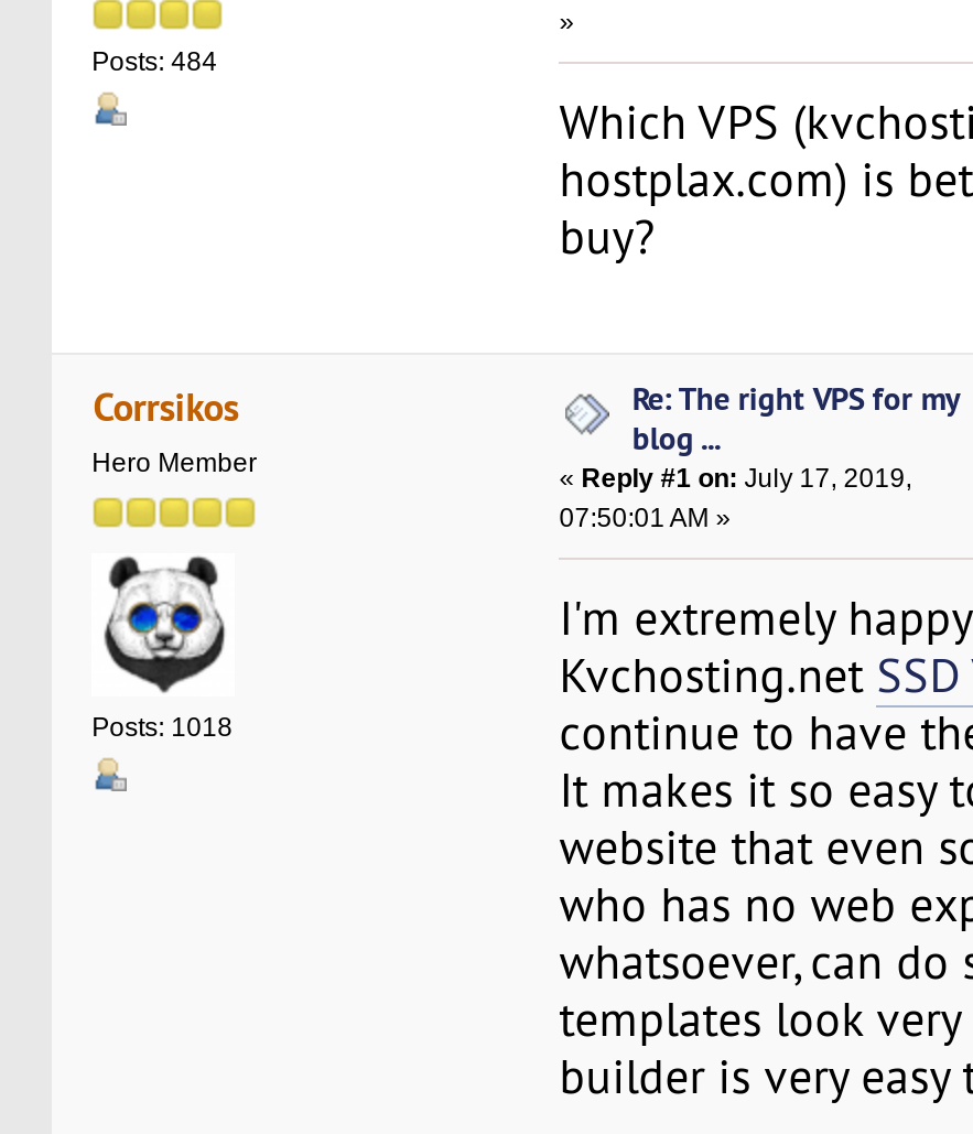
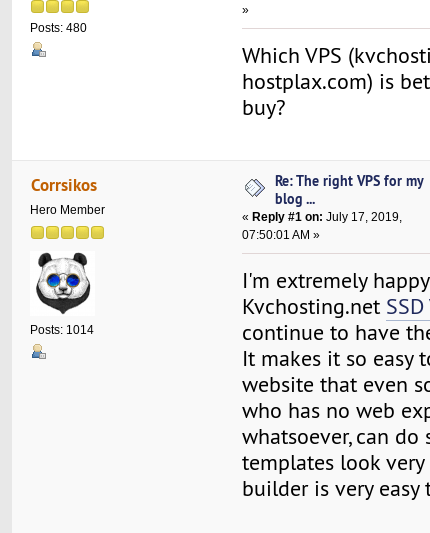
- Posts: 484
+ Posts: 480

- Posts: 1018
+ Posts: 1014
